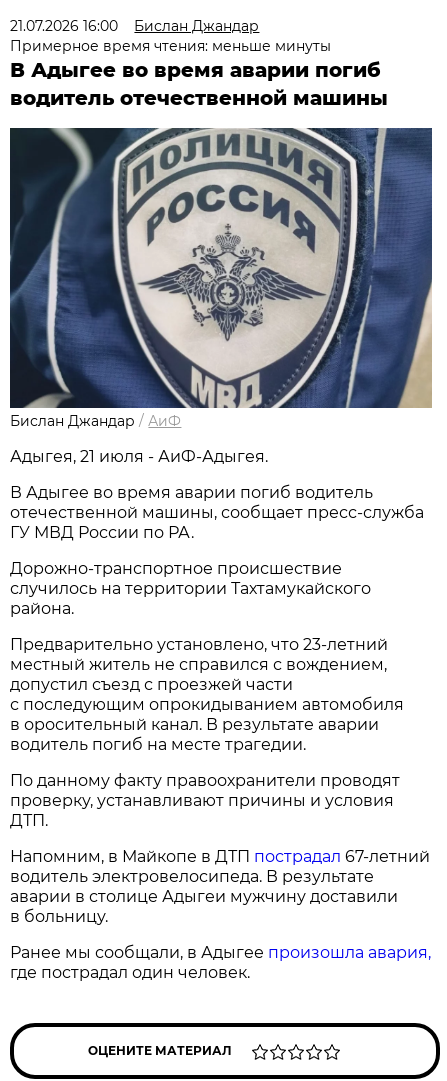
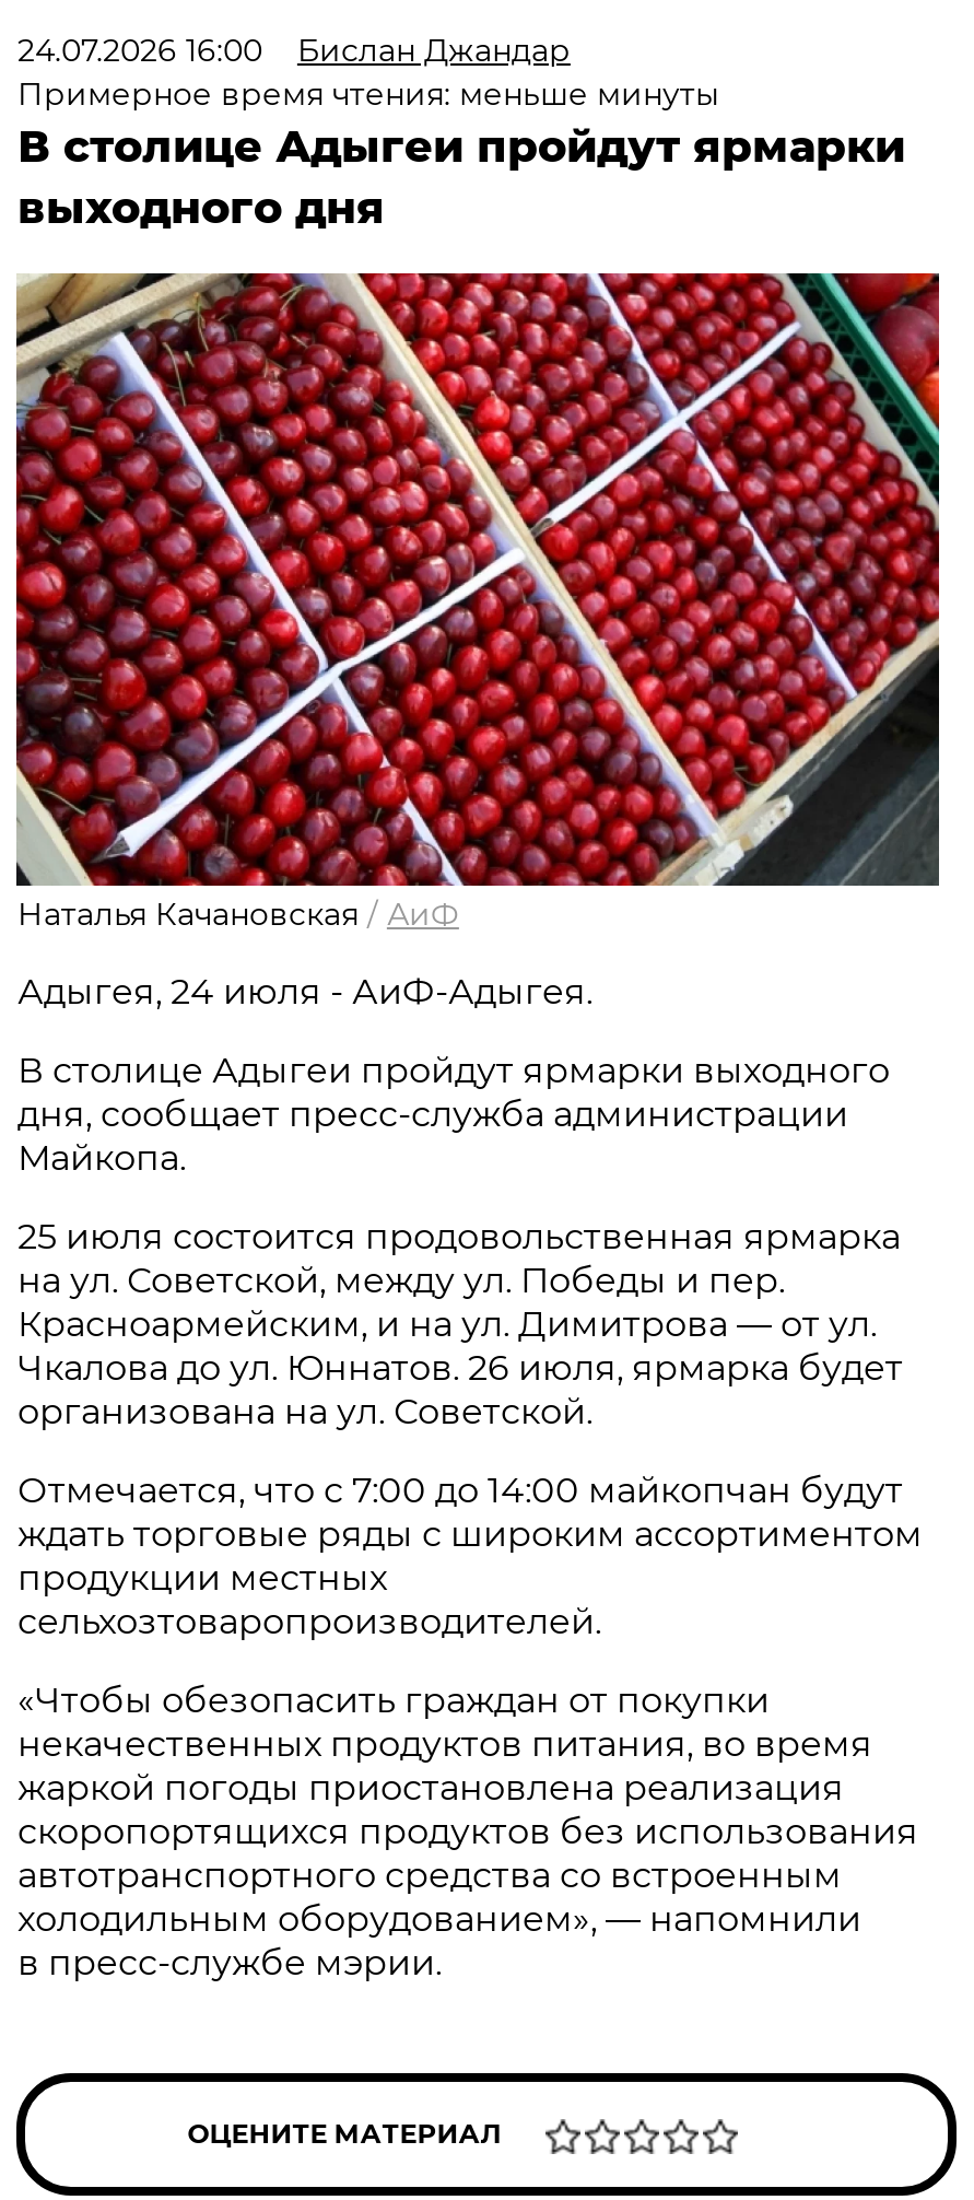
- 21.07.2026 16:00 Бислан Джандар
+ 24.07.2026 16:00 Бислан Джандар

- В Адыгее во время аварии погиб
- водитель отечественной машины
+ В столице Адыгеи пройдут ярмарки
+ выходного дня

- [image]
- Бислан Джандар / АиФ
- Адыгея, 21 июля - АиФ-Адыгея.
- В Адыгее во время аварии погиб водитель
- отечественной машины, сообщает пресс-служба
- ГУ МВД России по РА.
- Дорожно-транспортное происшествие
- случилось на территории Тахтамукайского
- района.
- Предварительно установлено, что 23-летний
- местный житель не справился с вождением,
- допустил съезд с проезжей части
- с последующим опрокидыванием автомобиля
- в оросительный канал. В результате аварии
- водитель погиб на месте трагедии.
- По данному факту правоохранители проводят
- проверку, устанавливают причины и условия
- ДТП.
- Напомним, в Майкопе в ДТП пострадал 67-летний
- водитель электровелосипеда. В результате
- аварии в столице Адыгеи мужчину доставили
- в больницу.
- Ранее мы сообщали, в Адыгее произошла авария,
- где пострадал один человек.
+ [image]
+ Наталья Качановская / АиФ
+ Адыгея, 24 июля - АиФ-Адыгея.
+ В столице Адыгеи пройдут ярмарки выходного
+ дня, сообщает пресс-служба администрации
+ Майкопа.
+ 25 июля состоится продовольственная ярмарка
+ на ул. Советской, между ул. Победы и пер.
+ Красноармейским, и на ул. Димитрова — от ул.
+ Чкалова до ул. Юннатов. 26 июля, ярмарка будет
+ организована на ул. Советской.
+ Отмечается, что с 7:00 до 14:00 майкопчан будут
+ ждать торговые ряды с широким ассортиментом
+ продукции местных
+ сельхозтоваропроизводителей.
+ «Чтобы обезопасить граждан от покупки
+ некачественных продуктов питания, во время
+ жаркой погоды приостановлена реализация
+ скоропортящихся продуктов без использования
+ автотранспортного средства со встроенным
+ холодильным оборудованием», — напомнили
+ в пресс-службе мэрии.
